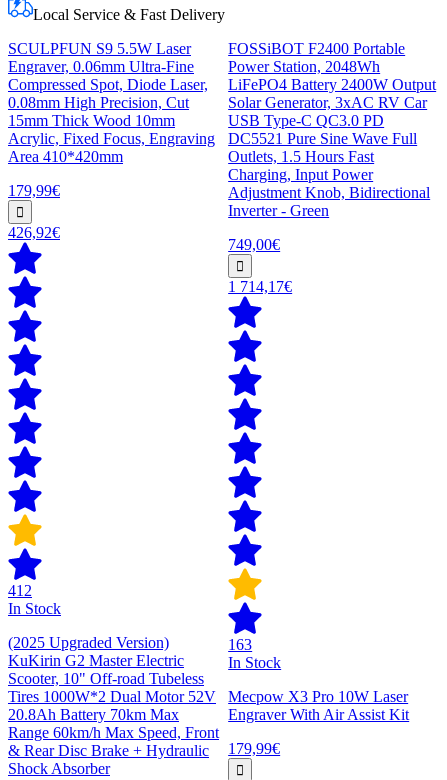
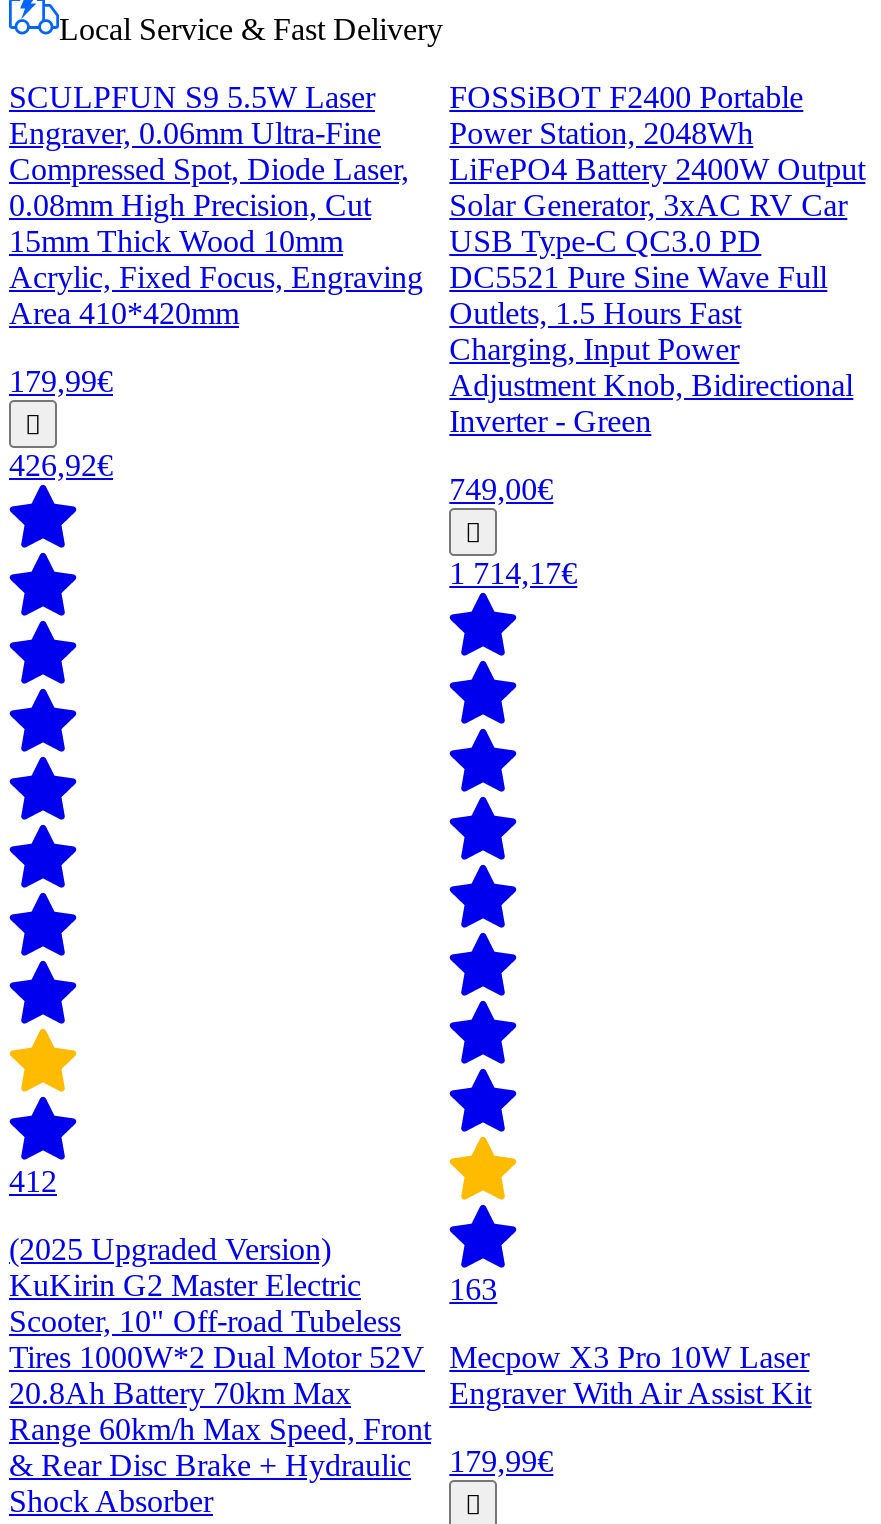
- In Stock

- In Stock
